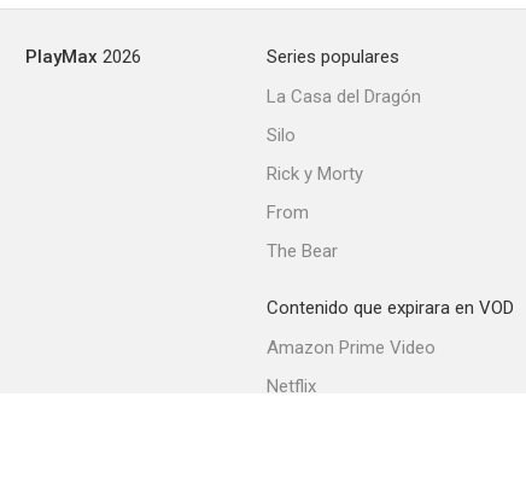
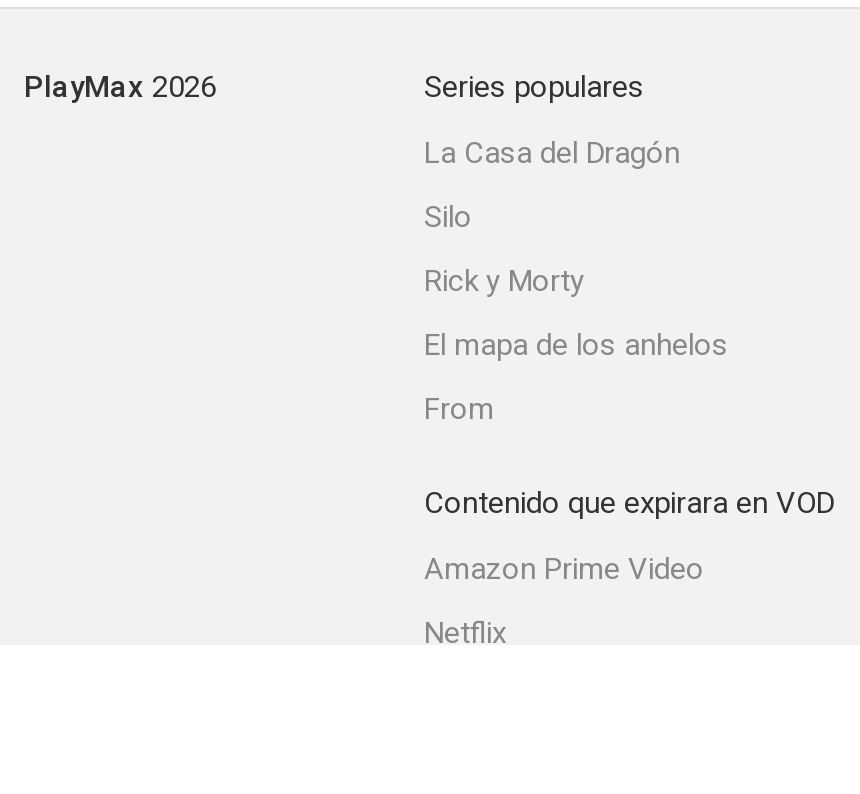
+ El mapa de los anhelos

moved down: From

- The Bear
